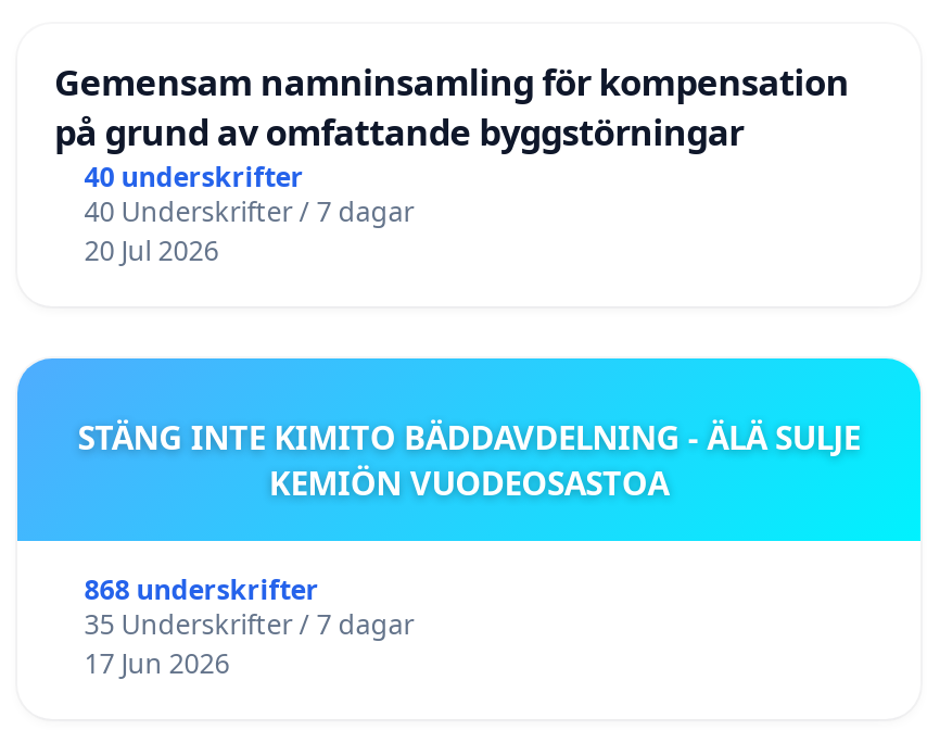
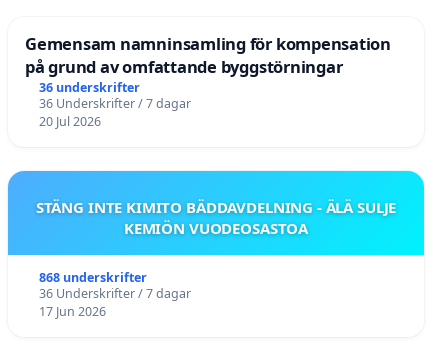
- 40 underskrifter
+ 36 underskrifter

- 40 Underskrifter / 7 dagar
+ 36 Underskrifter / 7 dagar

- 35 Underskrifter / 7 dagar
+ 36 Underskrifter / 7 dagar
